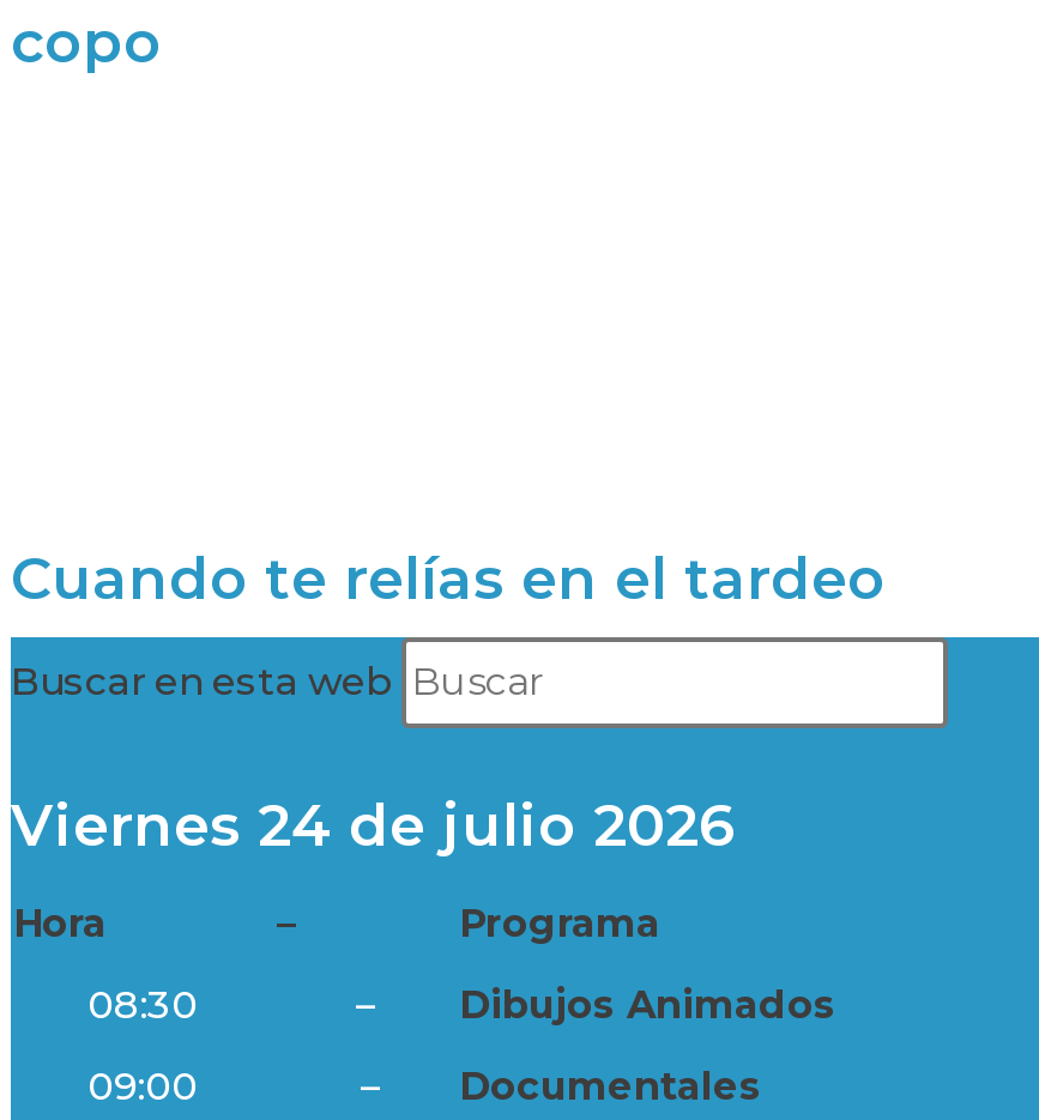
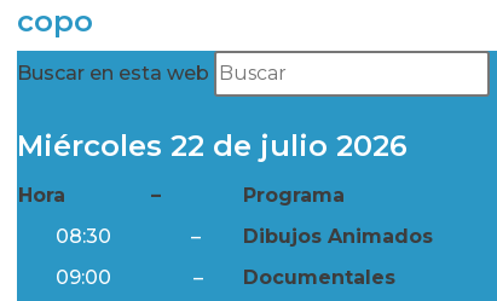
- Cuando te relías en el tardeo

- Viernes 24 de julio 2026
+ Miércoles 22 de julio 2026
